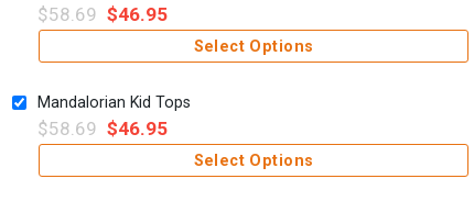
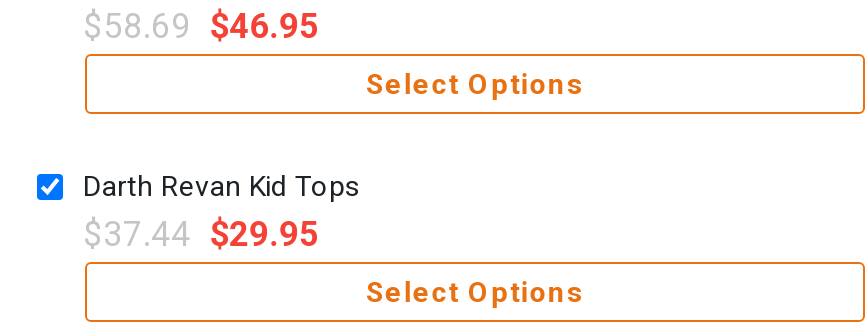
- Mandalorian Kid Tops
- $58.69 $46.95
+ Darth Revan Kid Tops
+ $37.44 $29.95
